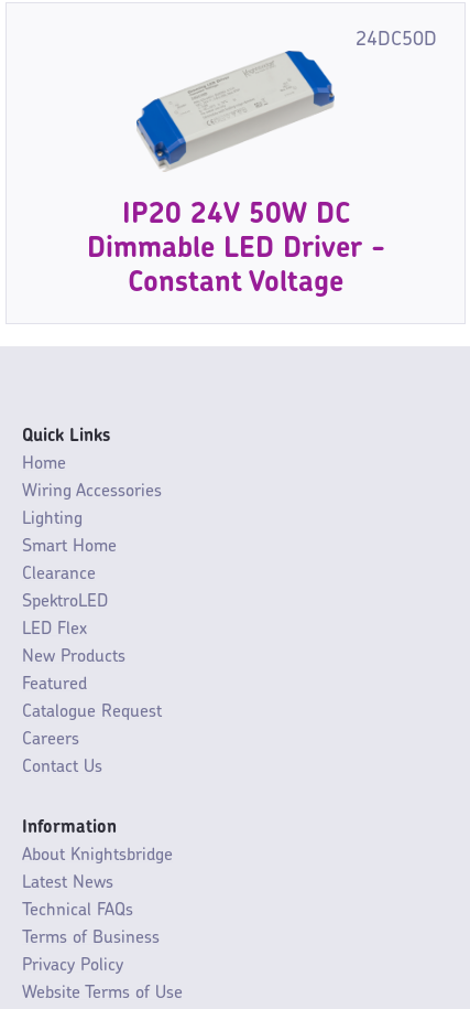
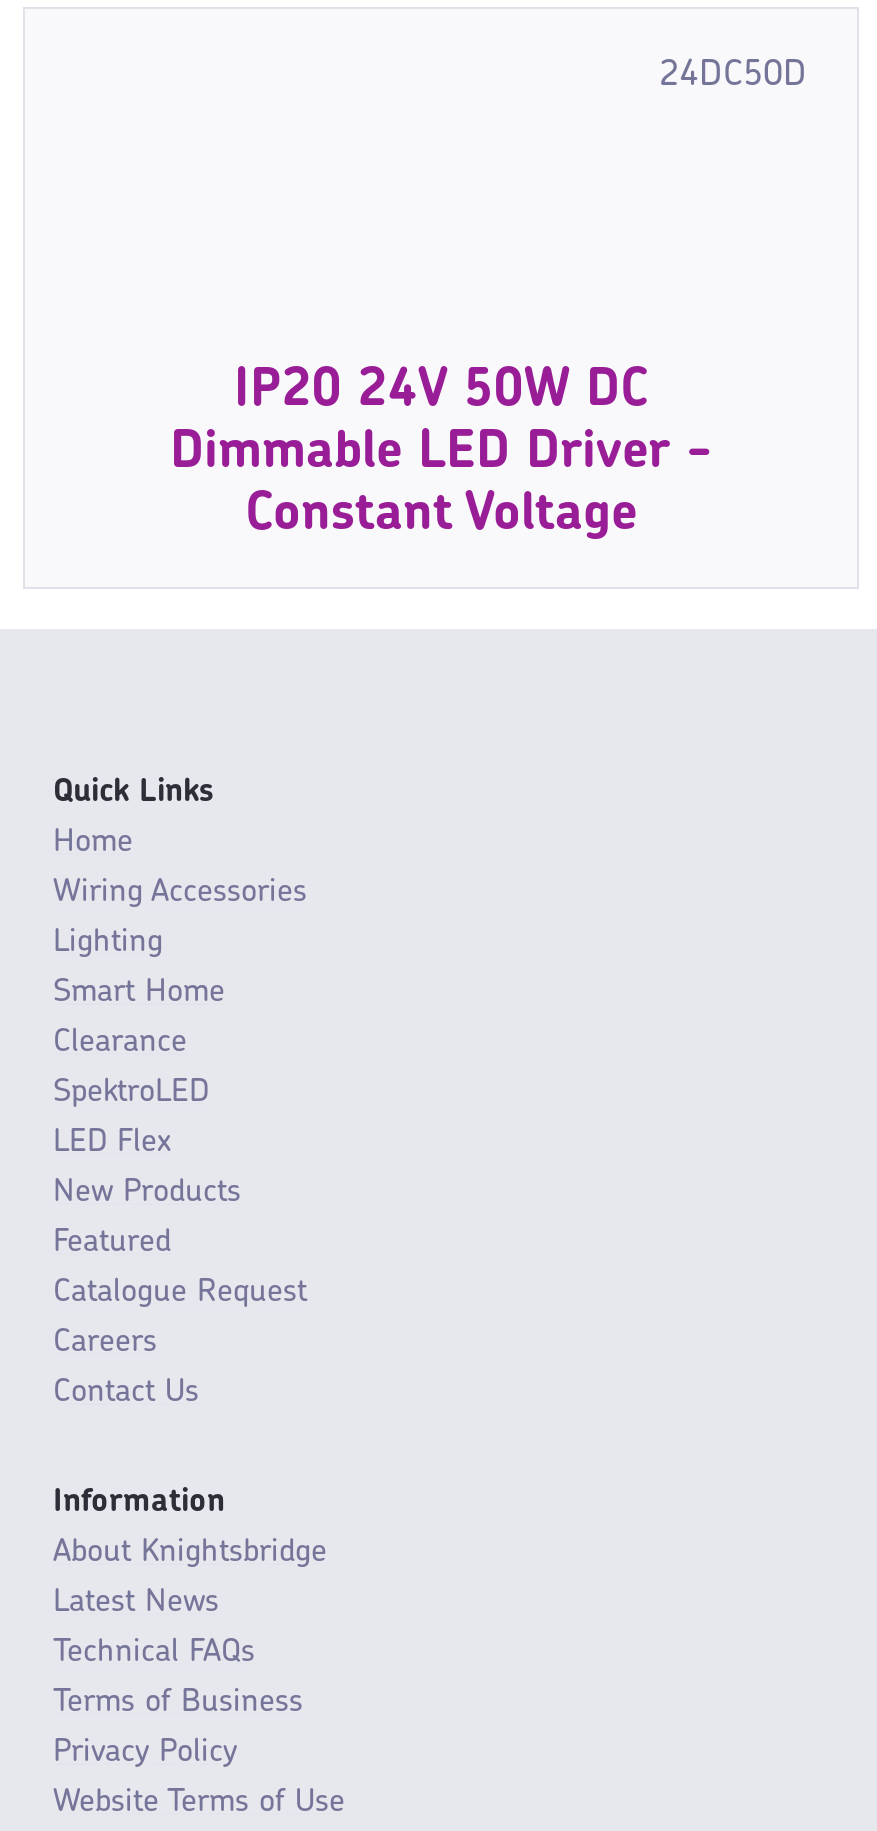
- [image]
